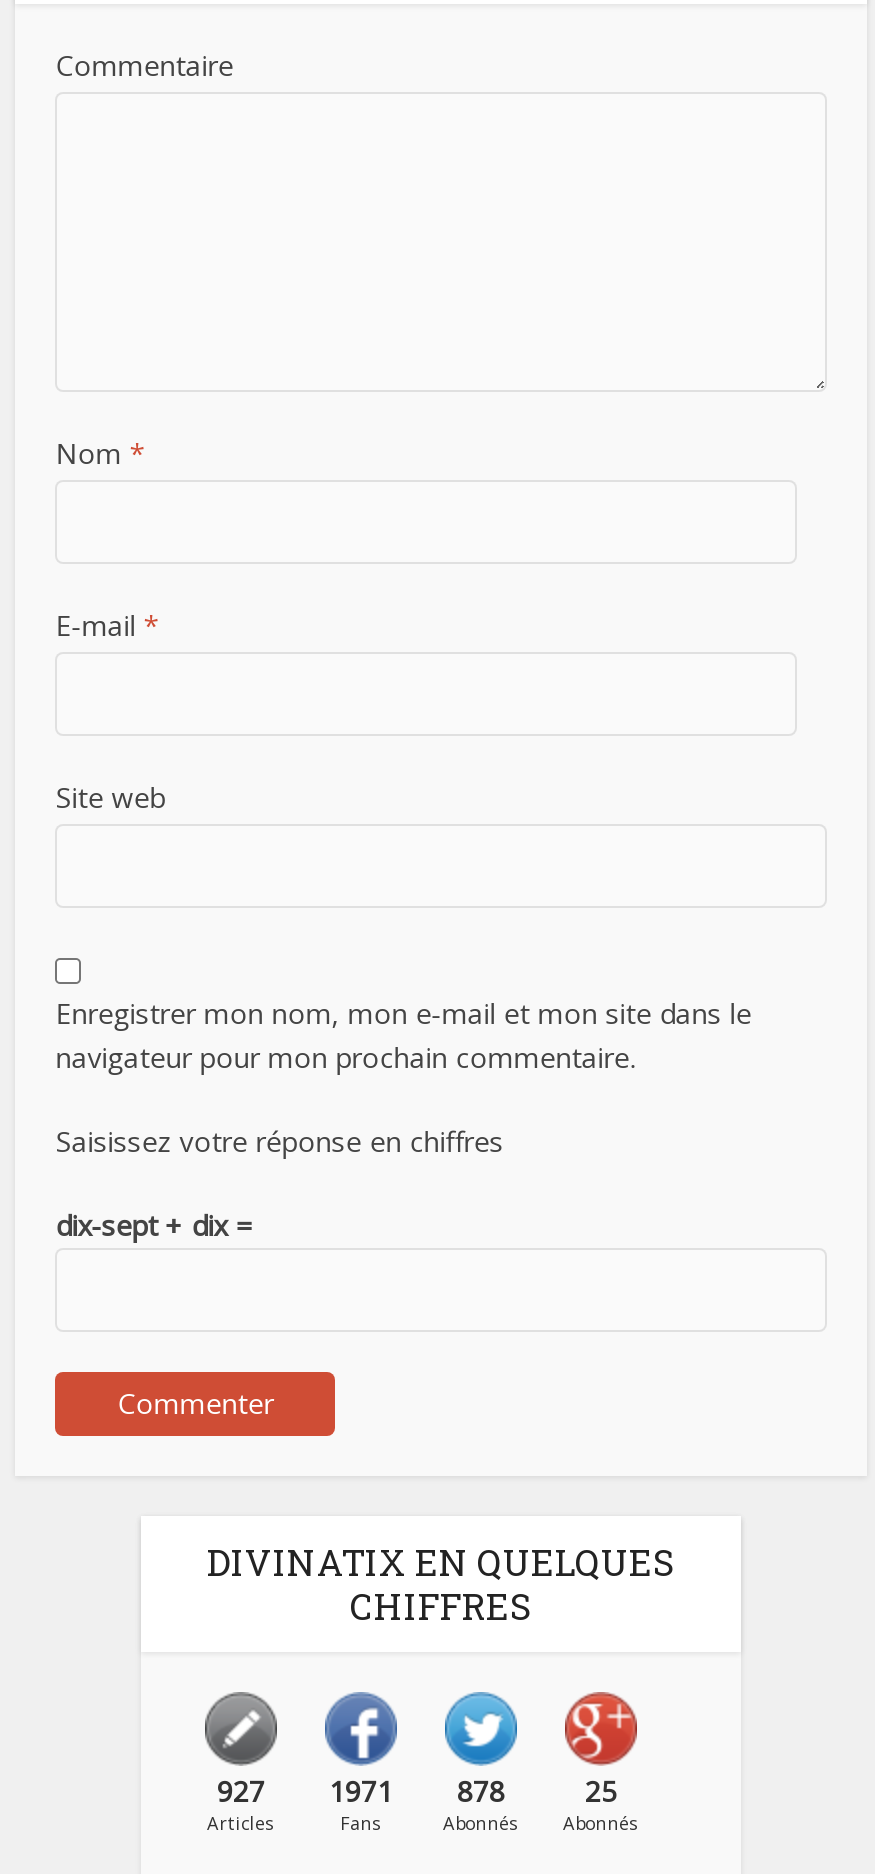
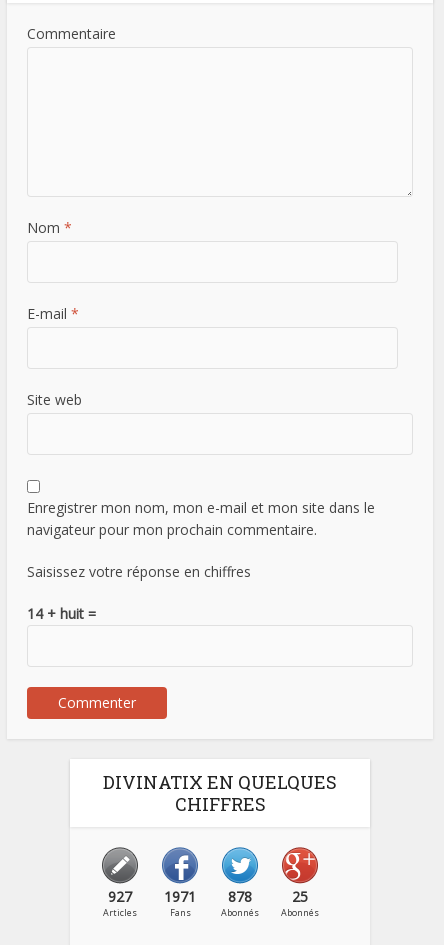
- dix-sept + dix =
+ 14 + huit =
